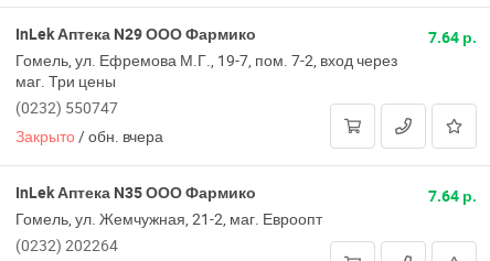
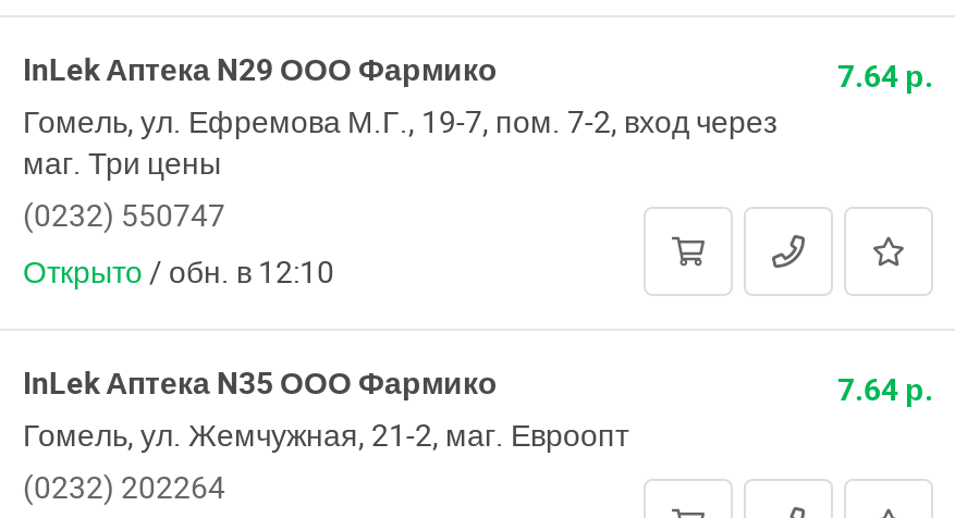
- Закрыто / обн. вчера
+ Открыто / обн. в 12:10
